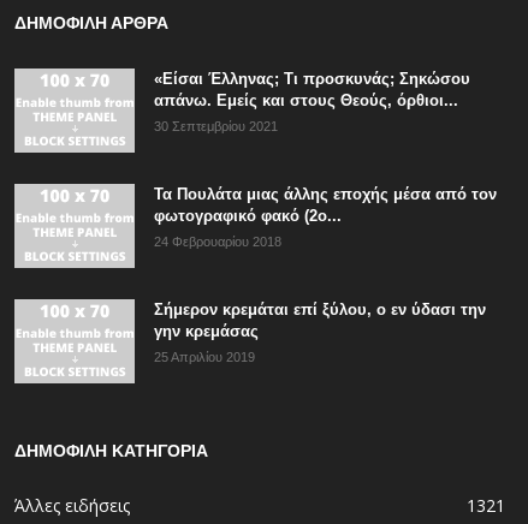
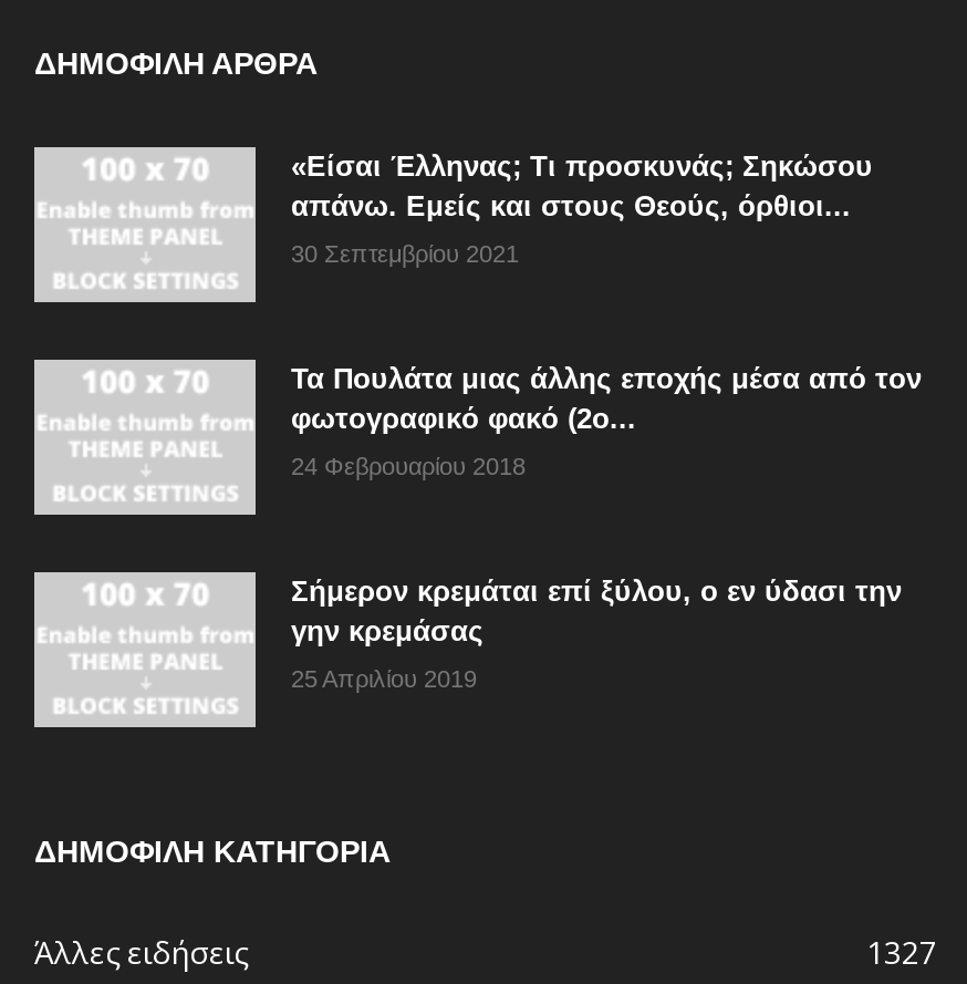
- 1321
+ 1327
